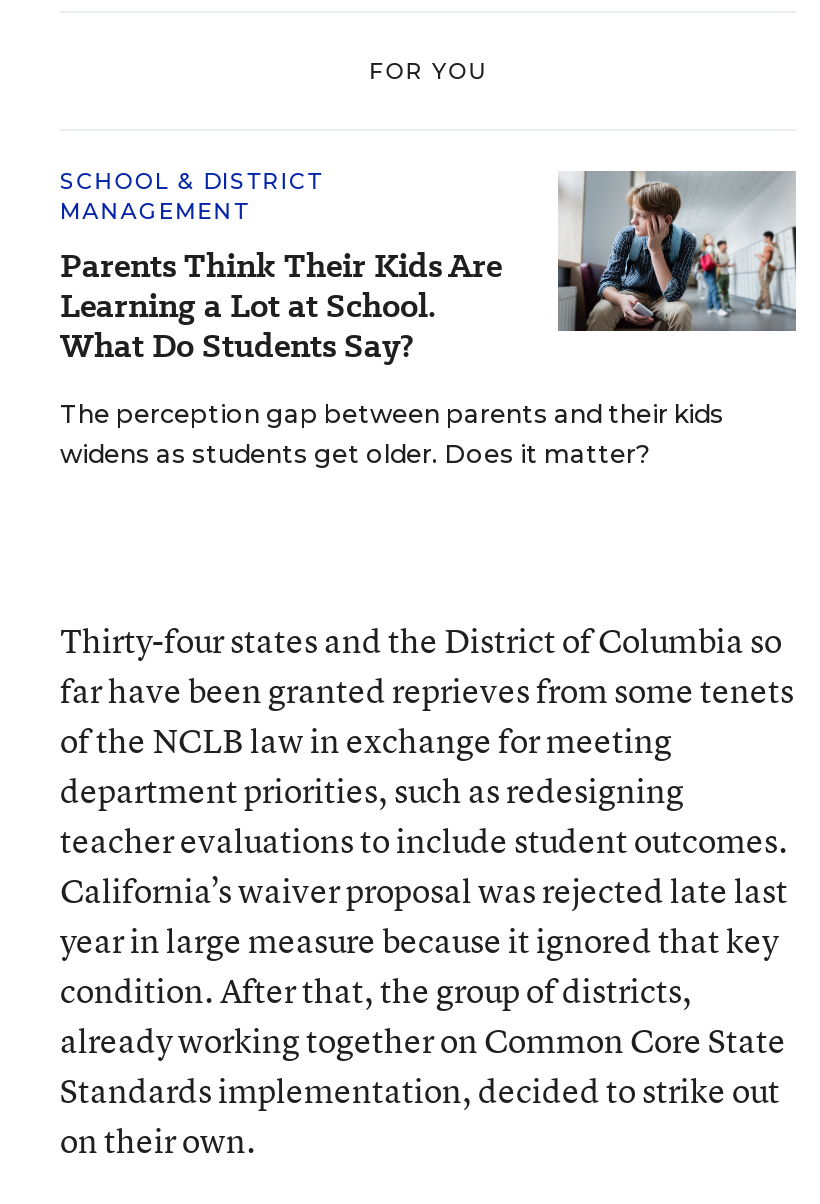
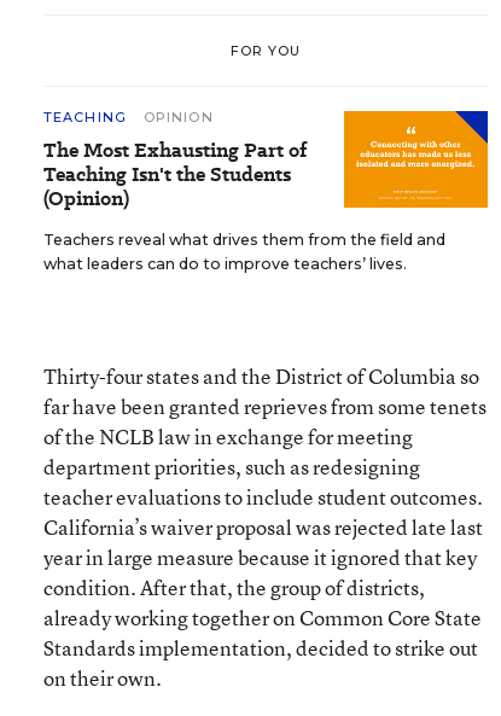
- [image]
- SCHOOL & DISTRICT
- MANAGEMENT
- Parents Think Their Kids Are
- Learning a Lot at School.
- What Do Students Say?
+ [image]
+ TEACHING
+ OPINION
+ The Most Exhausting Part of
+ Teaching Isn't the Students
+ (Opinion)

- The perception gap between parents and their kids
- widens as students get older. Does it matter?
+ Teachers reveal what drives them from the field and
+ what leaders can do to improve teachers’ lives.
